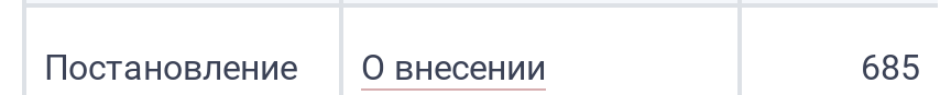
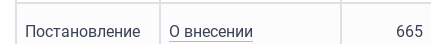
- 685
+ 665
